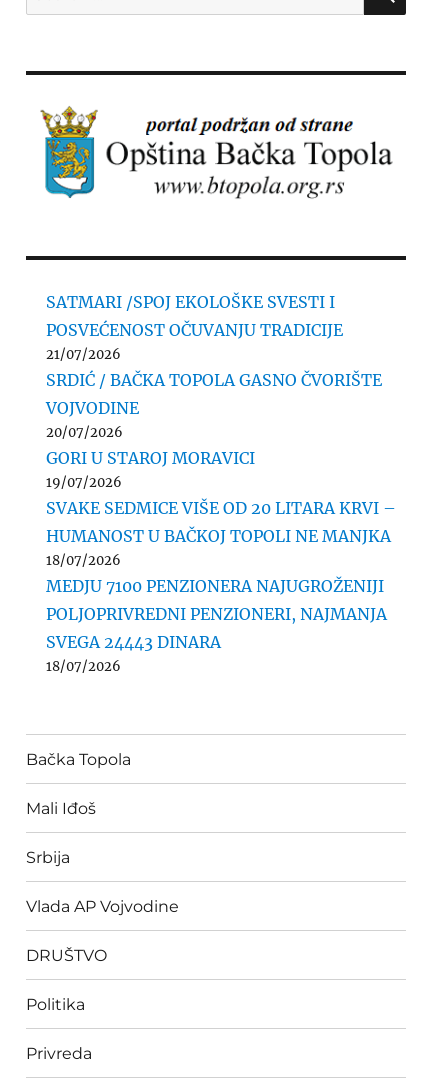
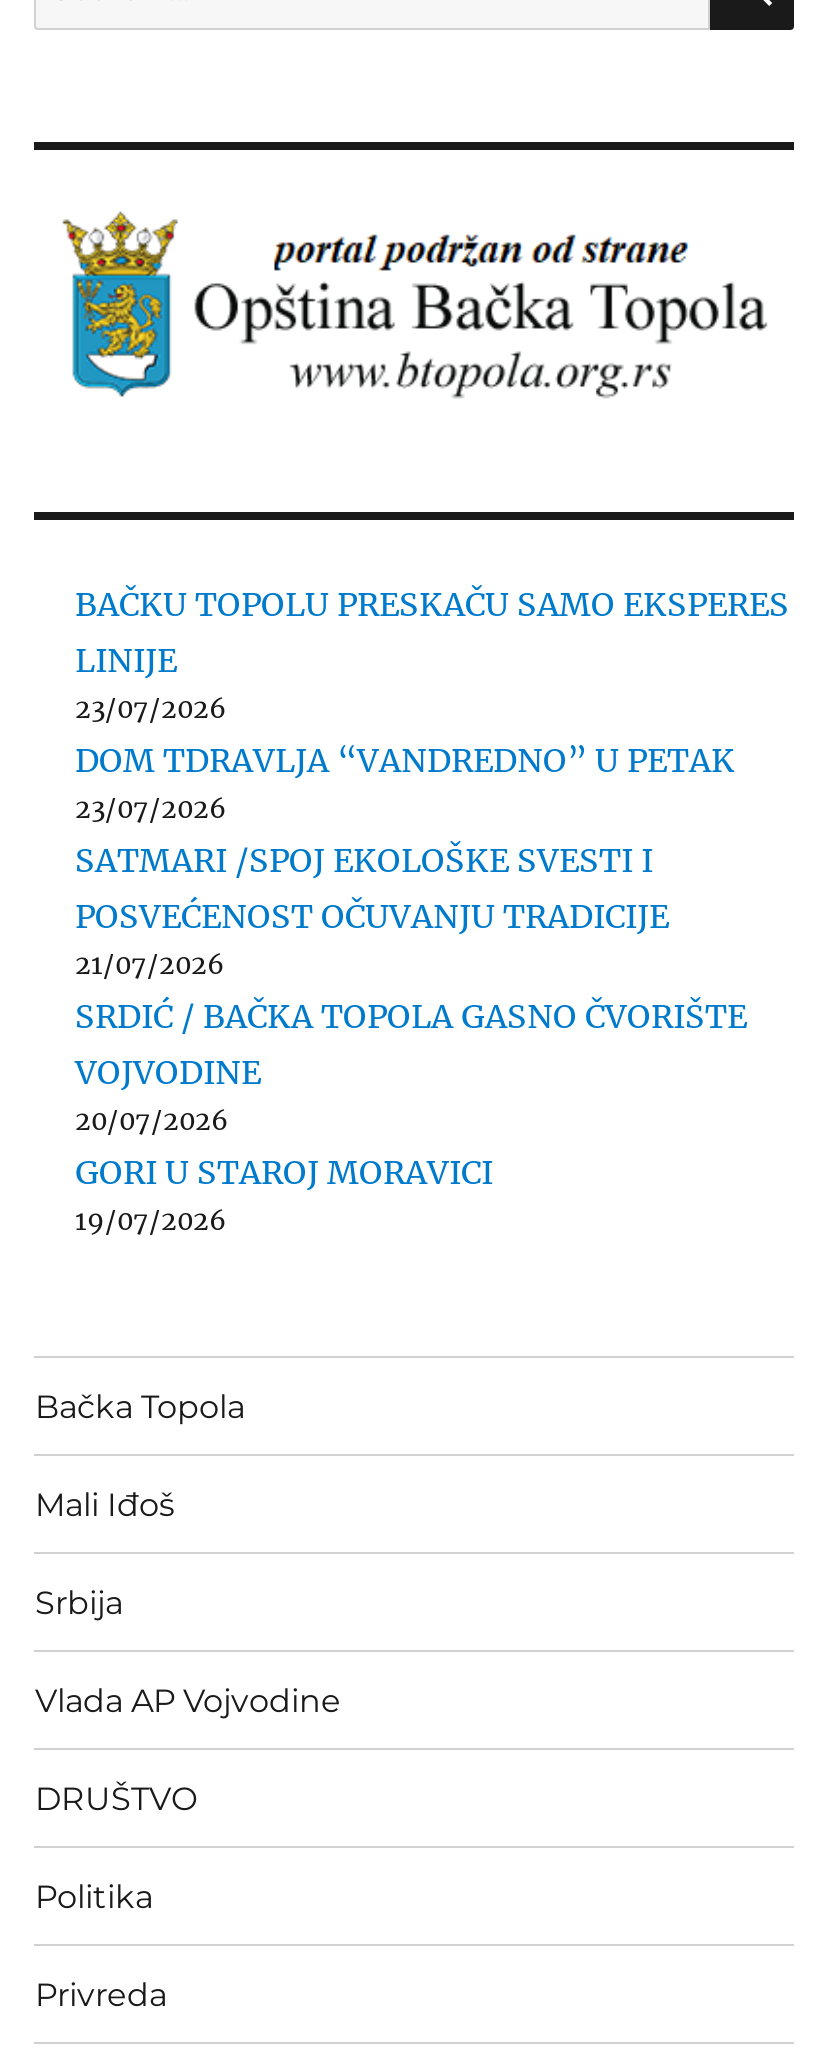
+ BAČKU TOPOLU PRESKAČU SAMO EKSPERES
+ LINIJE
+ 23/07/2026
+ DOM TDRAVLJA “VANDREDNO” U PETAK
+ 23/07/2026

moved down: SATMARI /SPOJ EKOLOŠKE SVESTI I | POSVEĆENOST OČUVANJU TRADICIJE | 21/07/2026 | SRDIĆ / BAČKA TOPOLA GASNO ČVORIŠTE | VOJVODINE | 20/07/2026 | GORI U STAROJ MORAVICI | 19/07/2026

- SVAKE SEDMICE VIŠE OD 20 LITARA KRVI –
- HUMANOST U BAČKOJ TOPOLI NE MANJKA
- 18/07/2026
- MEDJU 7100 PENZIONERA NAJUGROŽENIJI
- POLJOPRIVREDNI PENZIONERI, NAJMANJA
- SVEGA 24443 DINARA
- 18/07/2026
